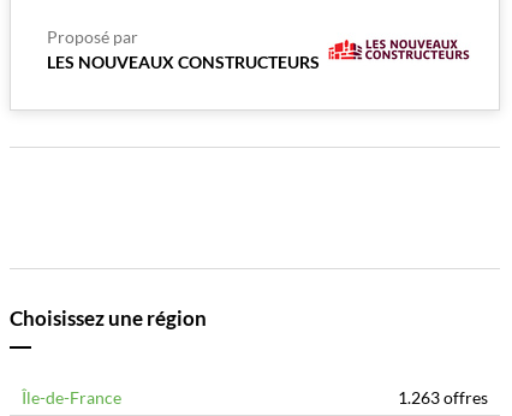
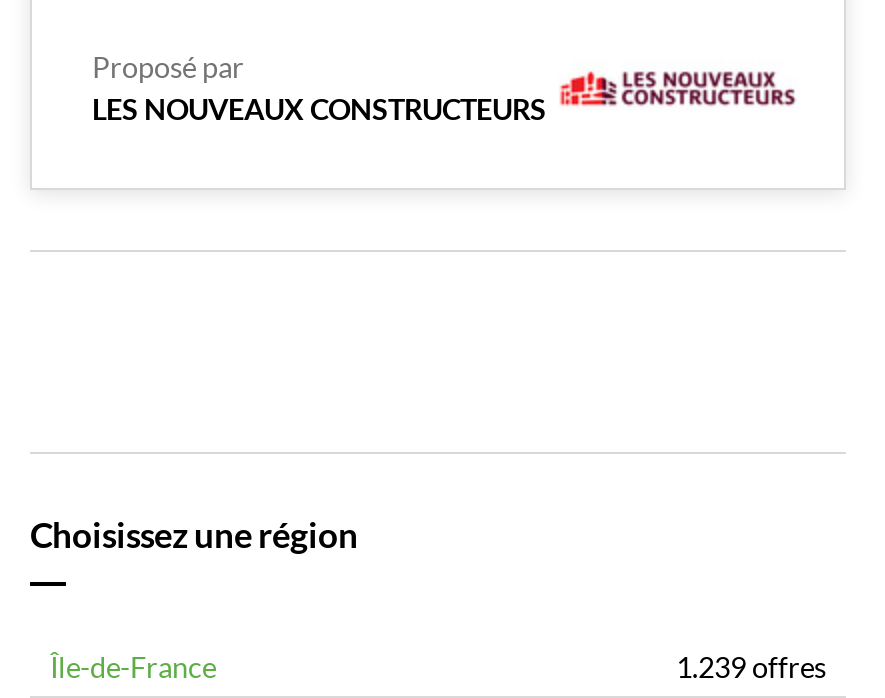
- 1.263 offres
+ 1.239 offres
